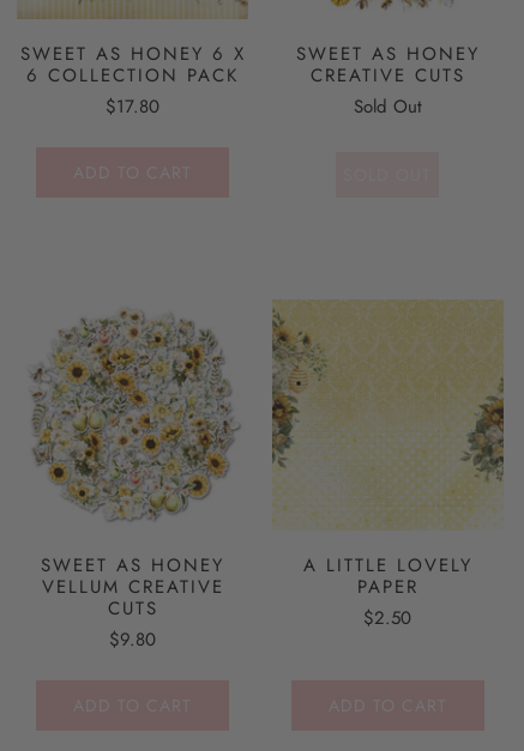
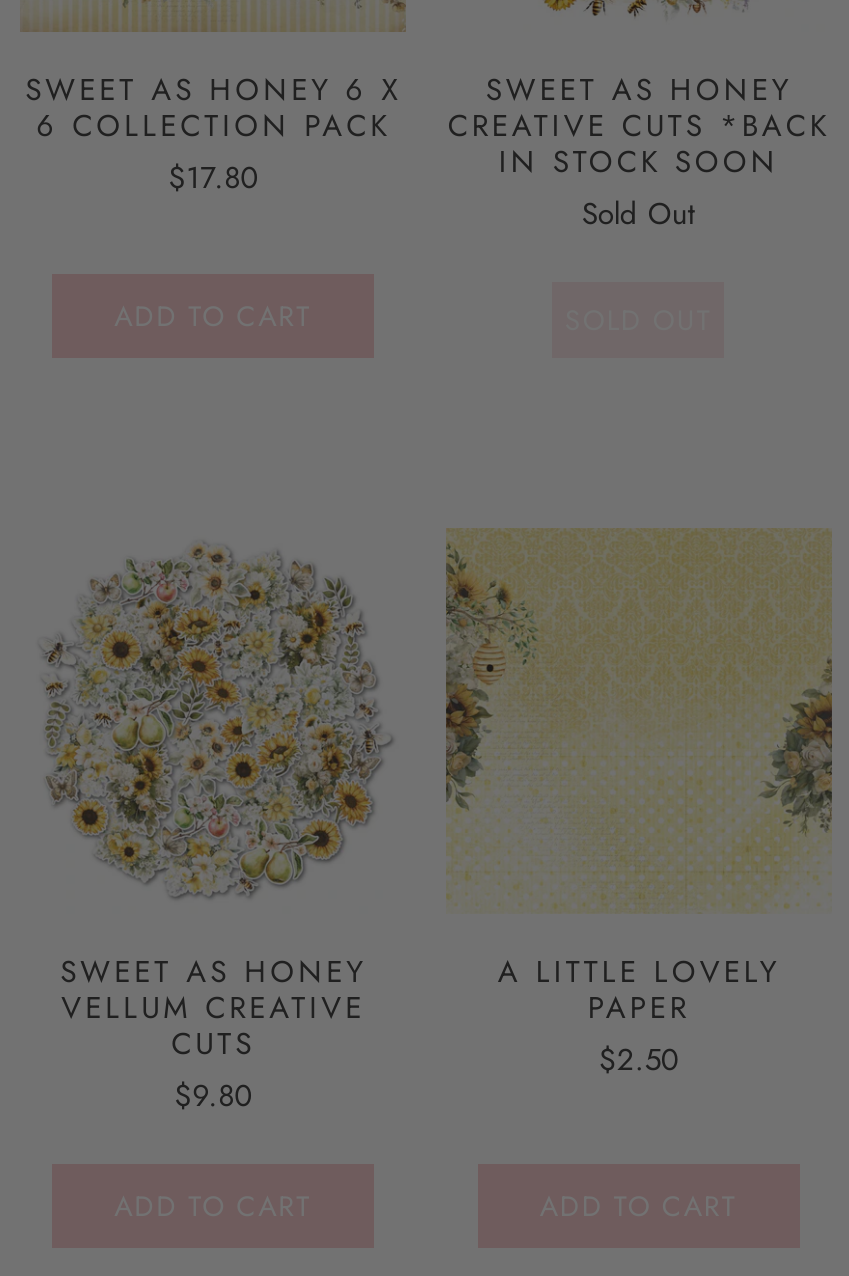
- CREATIVE CUTS
+ CREATIVE CUTS *BACK
+ IN STOCK SOON
